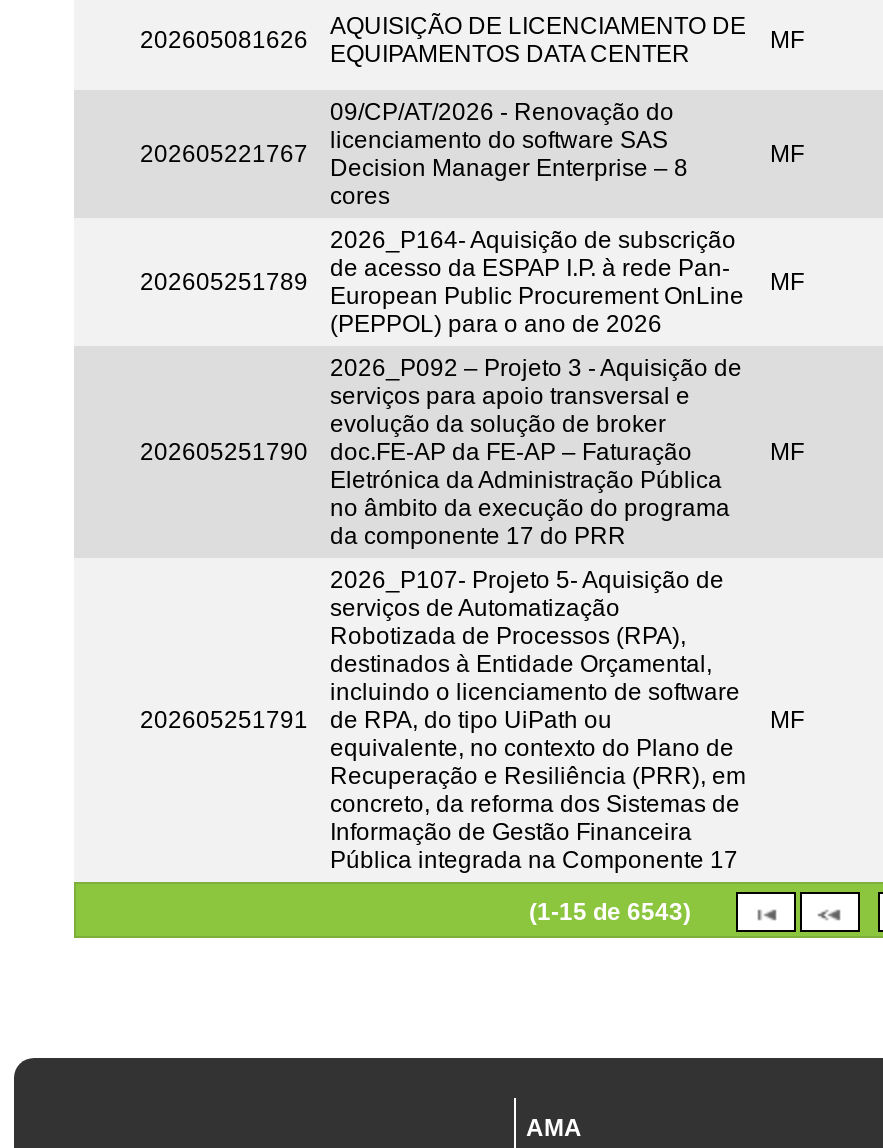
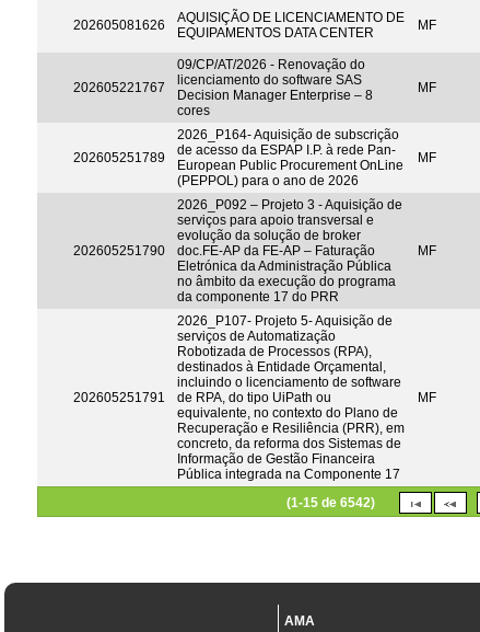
- (1-15 de 6543)
+ (1-15 de 6542)
